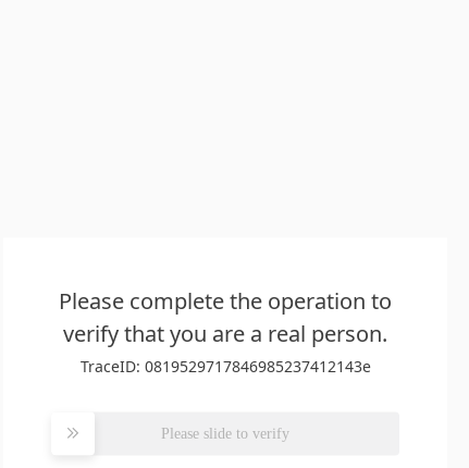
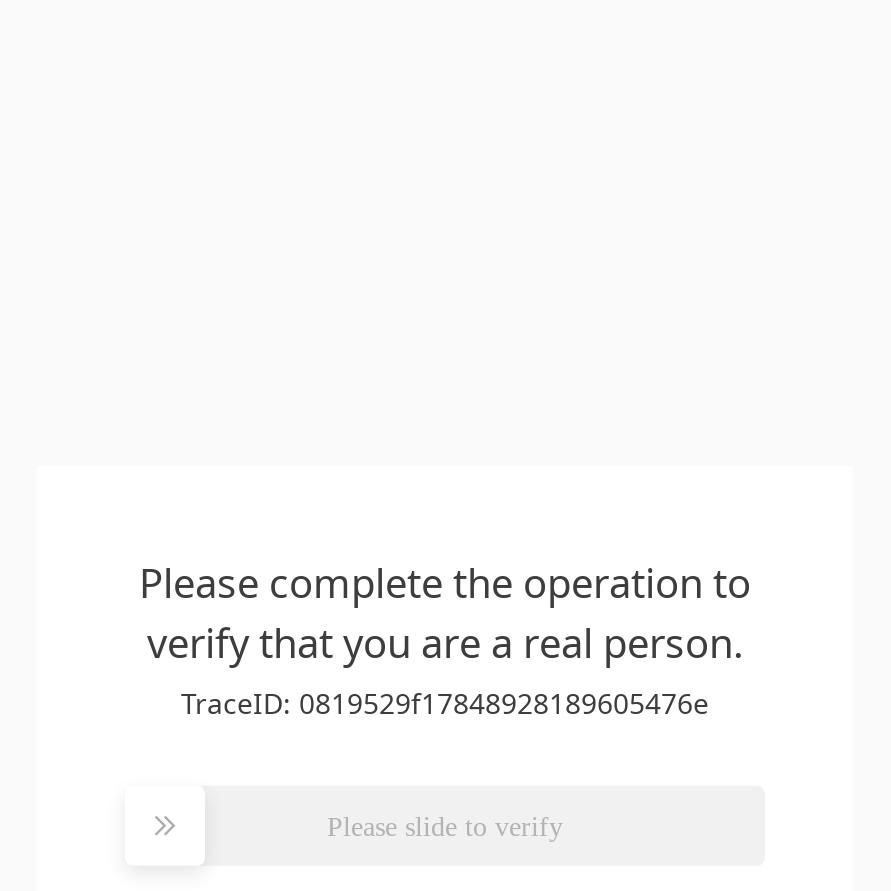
- TraceID: 0819529717846985237412143e
+ TraceID: 0819529f17848928189605476e
